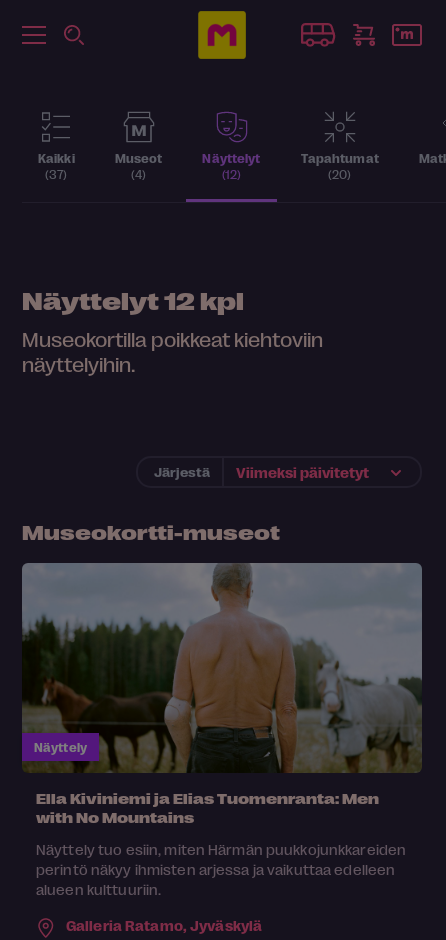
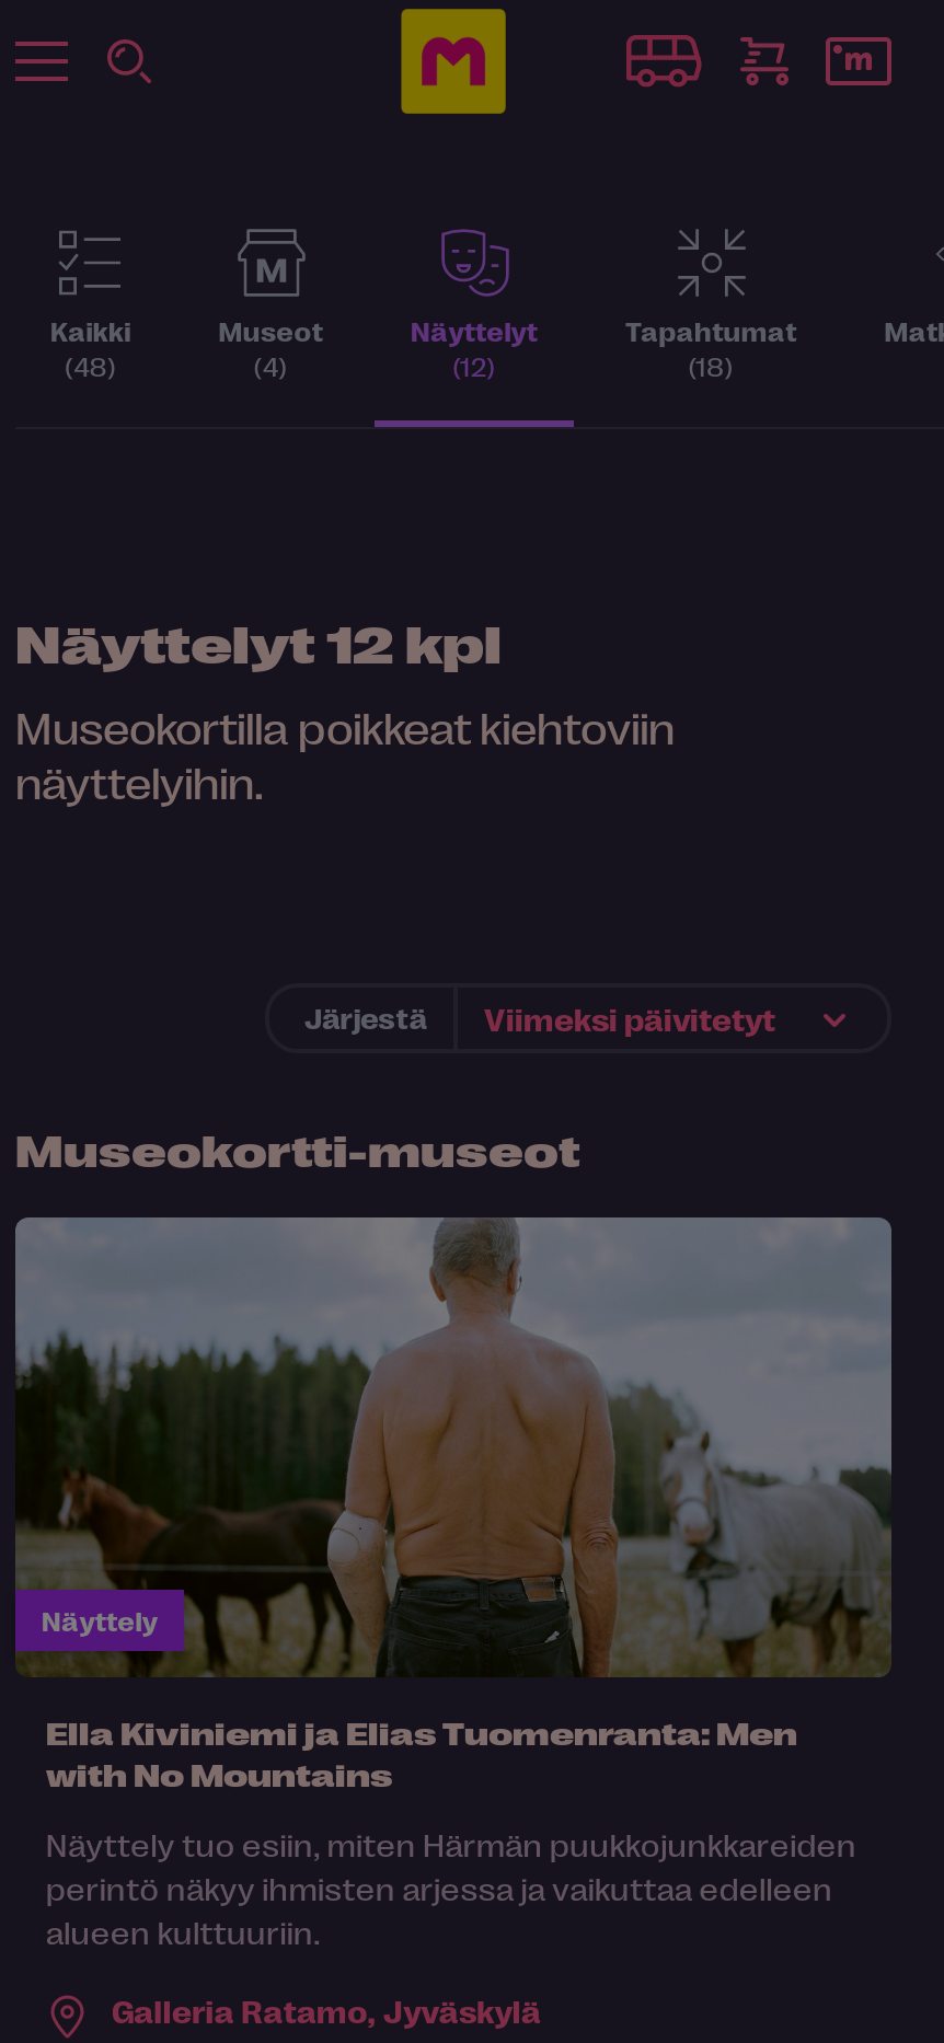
- (37)
+ (48)

- (20)
+ (18)
